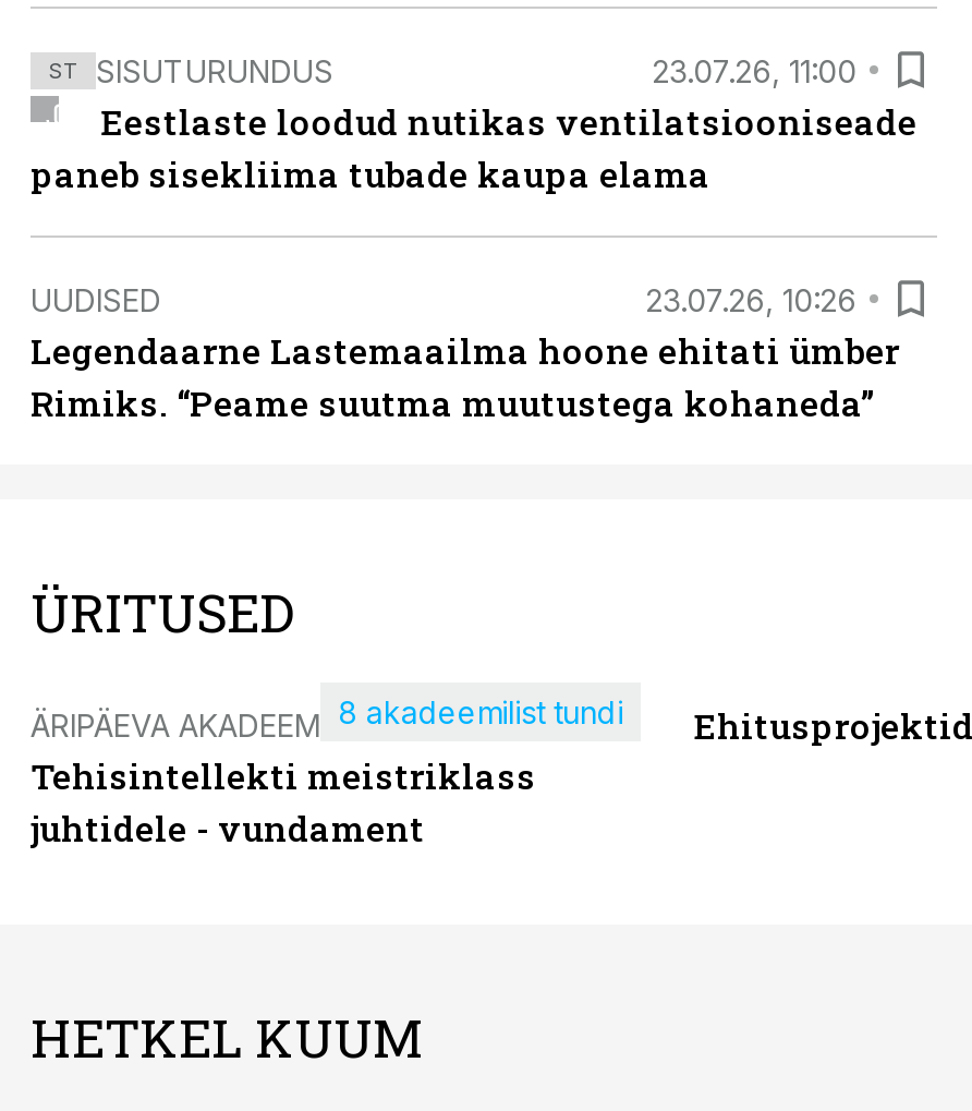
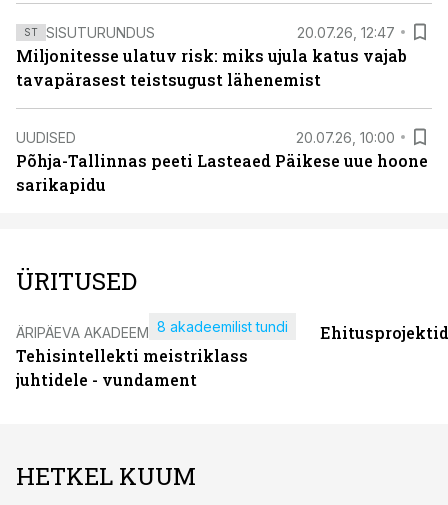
- 23.07.26, 11:00
- Eestlaste loodud nutikas ventilatsiooniseade
- paneb sisekliima tubade kaupa elama
+ 20.07.26, 12:47
+ Miljonitesse ulatuv risk: miks ujula katus vajab
+ tavapärasest teistsugust lähenemist

- 23.07.26, 10:26
- Legendaarne Lastemaailma hoone ehitati ümber
- Rimiks. “Peame suutma muutustega kohaneda”
+ 20.07.26, 10:00
+ Põhja-Tallinnas peeti Lasteaed Päikese uue hoone
+ sarikapidu
